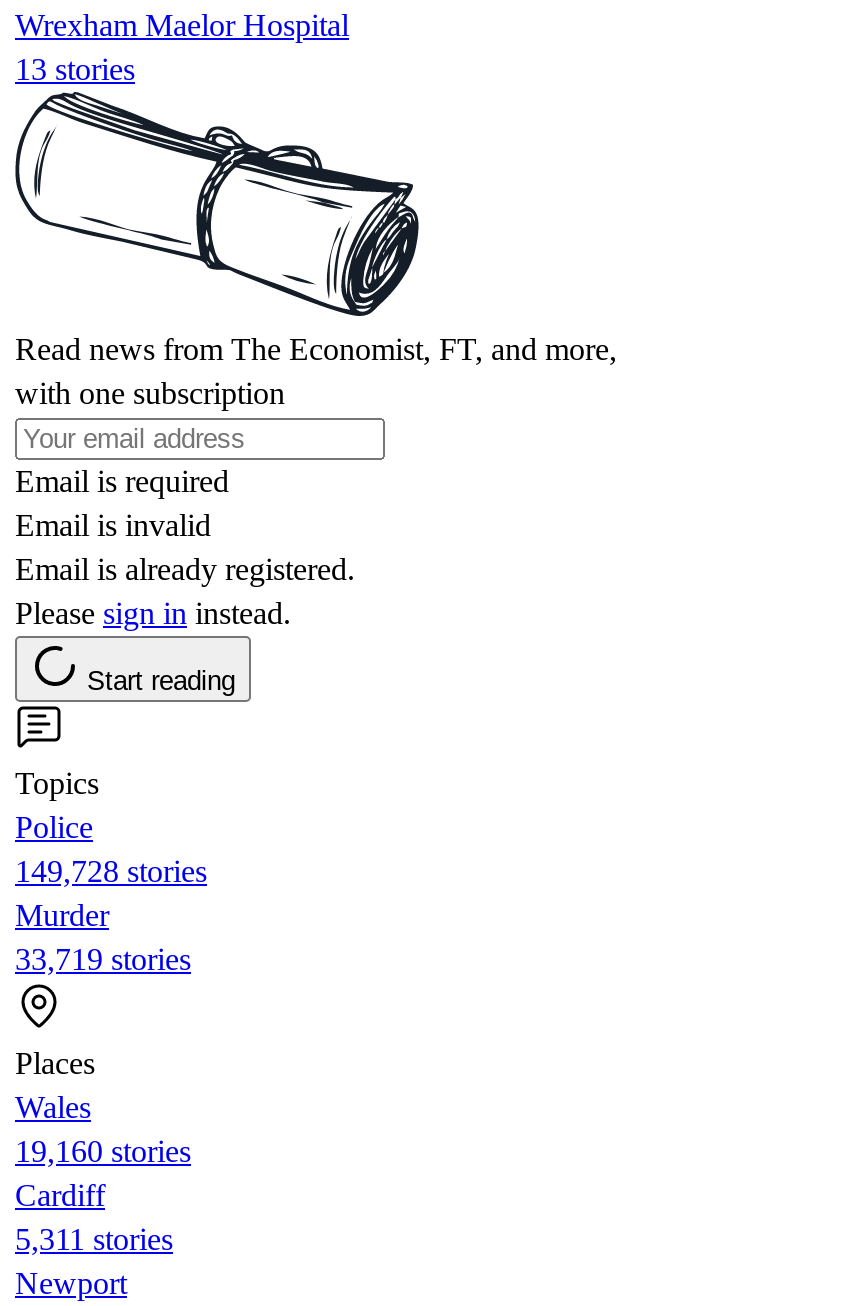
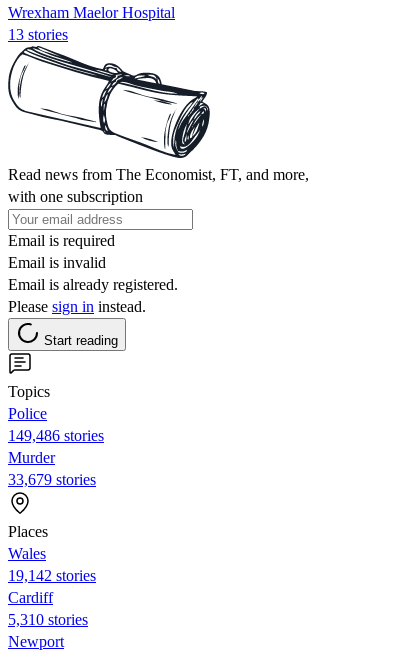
- 149,728 stories
+ 149,486 stories

- 33,719 stories
+ 33,679 stories

- 19,160 stories
+ 19,142 stories

- 5,311 stories
+ 5,310 stories
